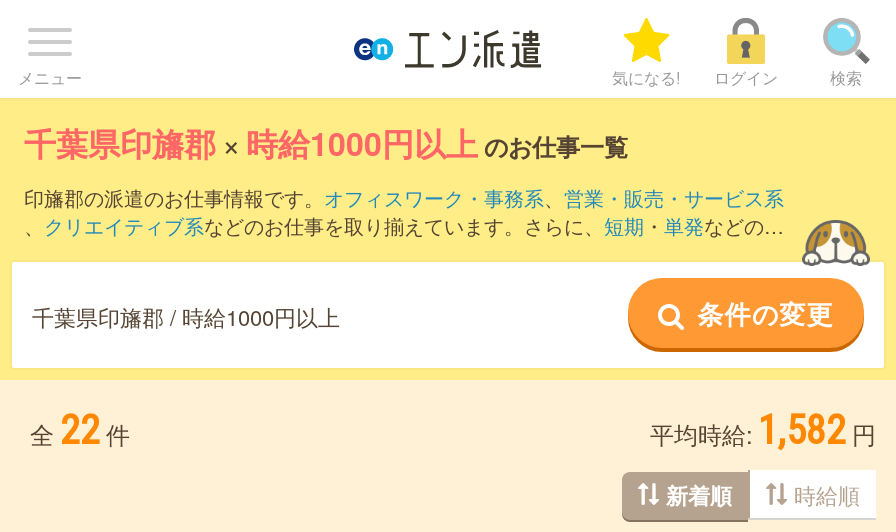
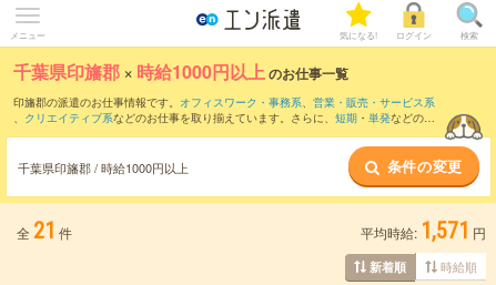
- 全 22 件
+ 全 21 件

- 平均時給: 1,582 円
+ 平均時給: 1,571 円
